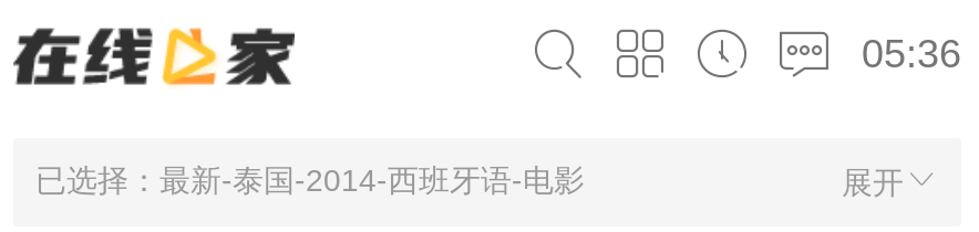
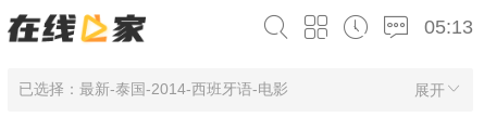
- 05:36
+ 05:13
